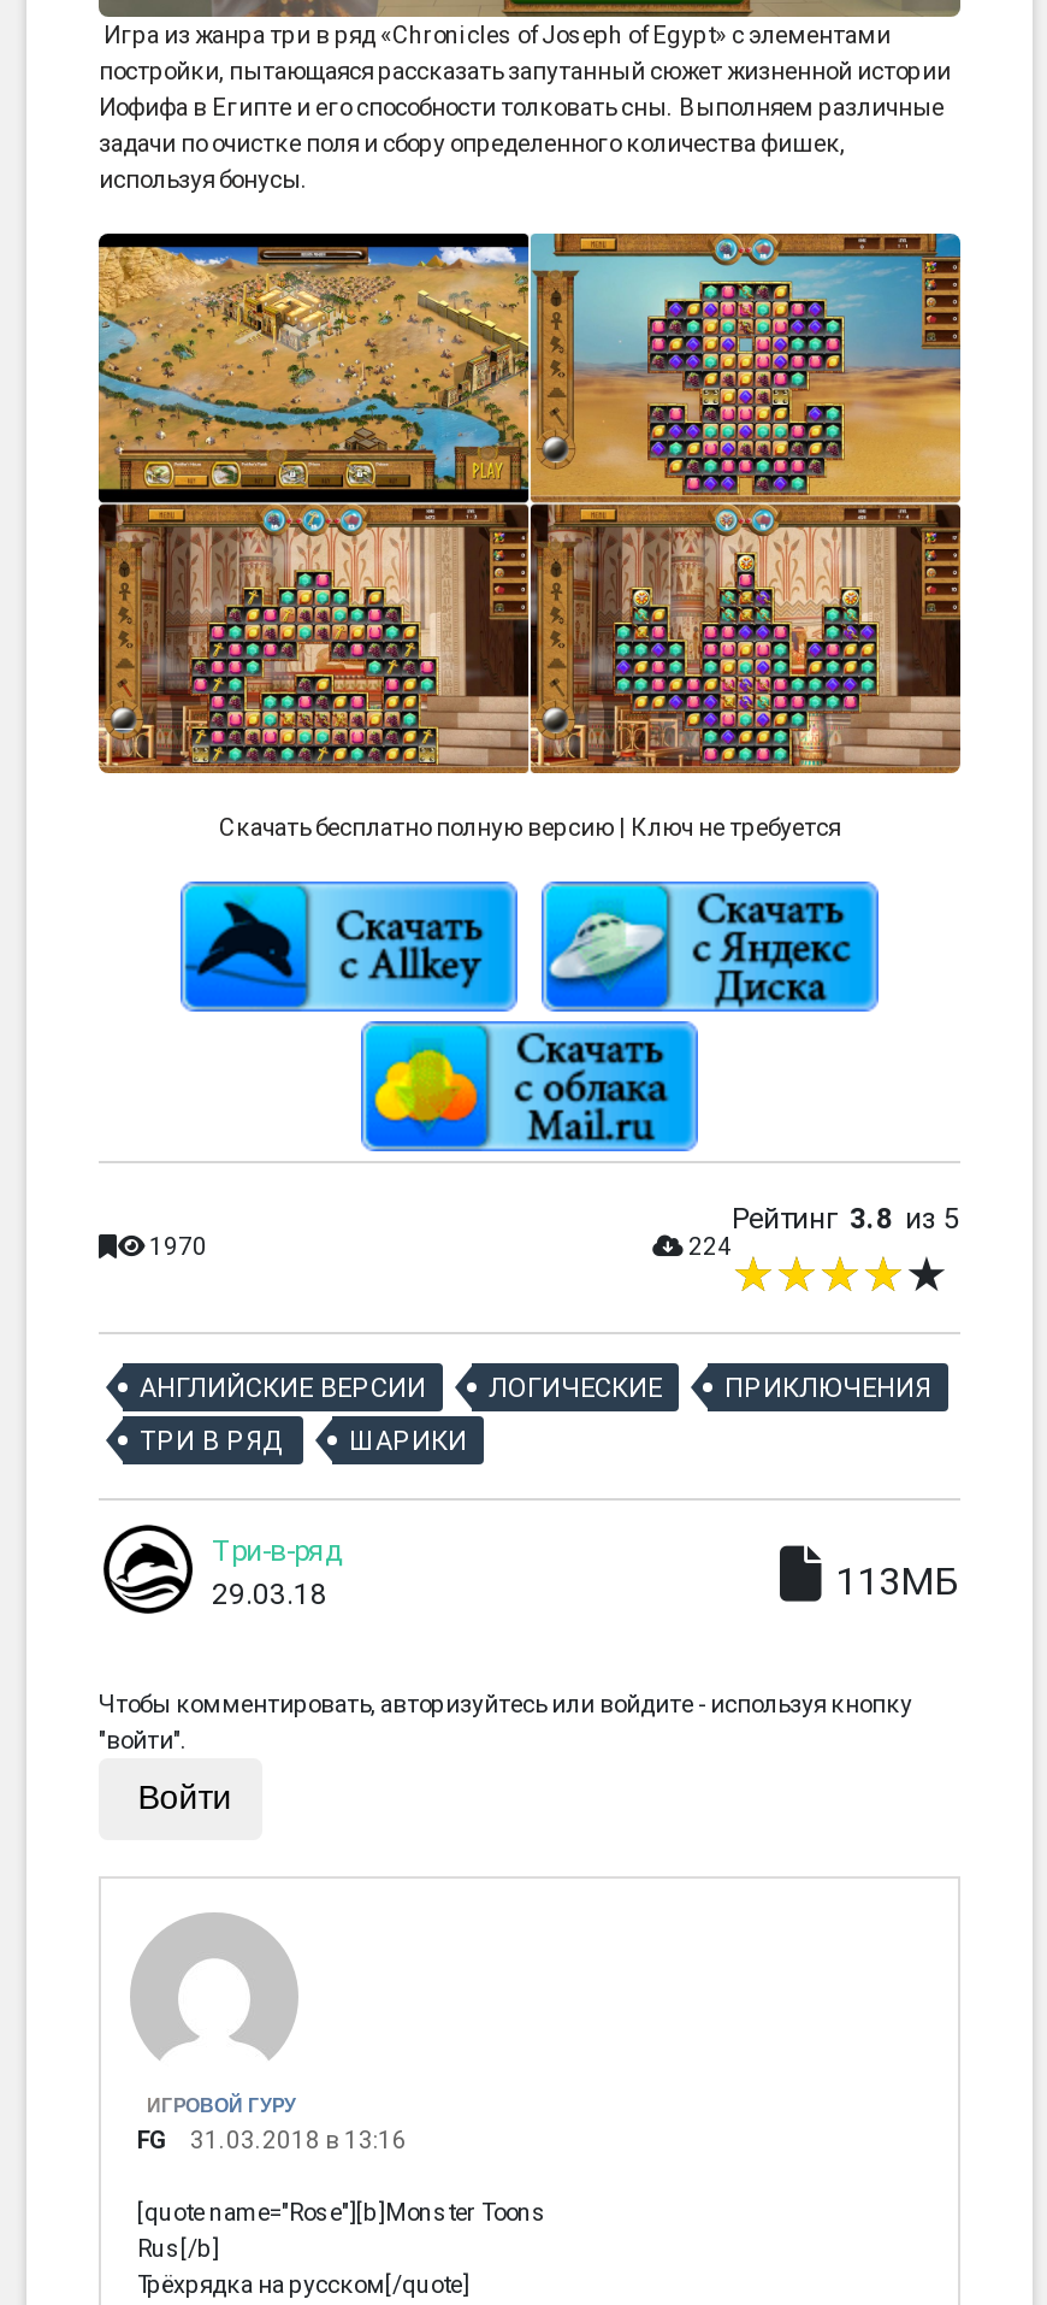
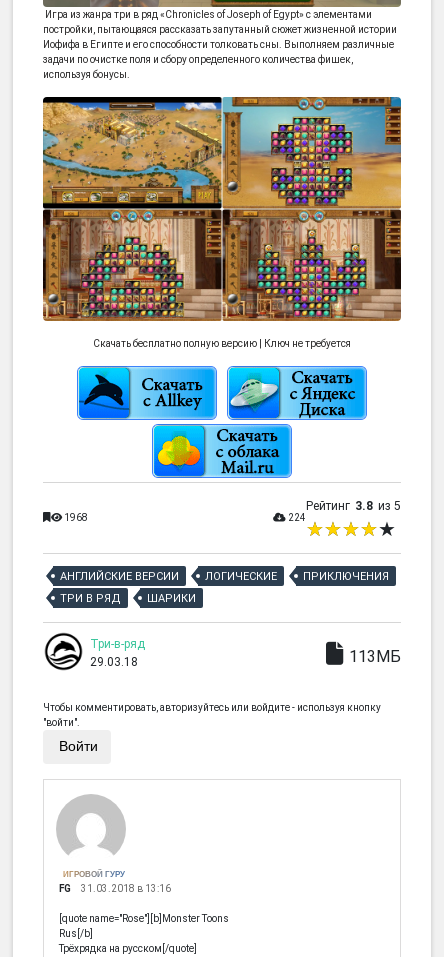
- 1970
+ 1968
